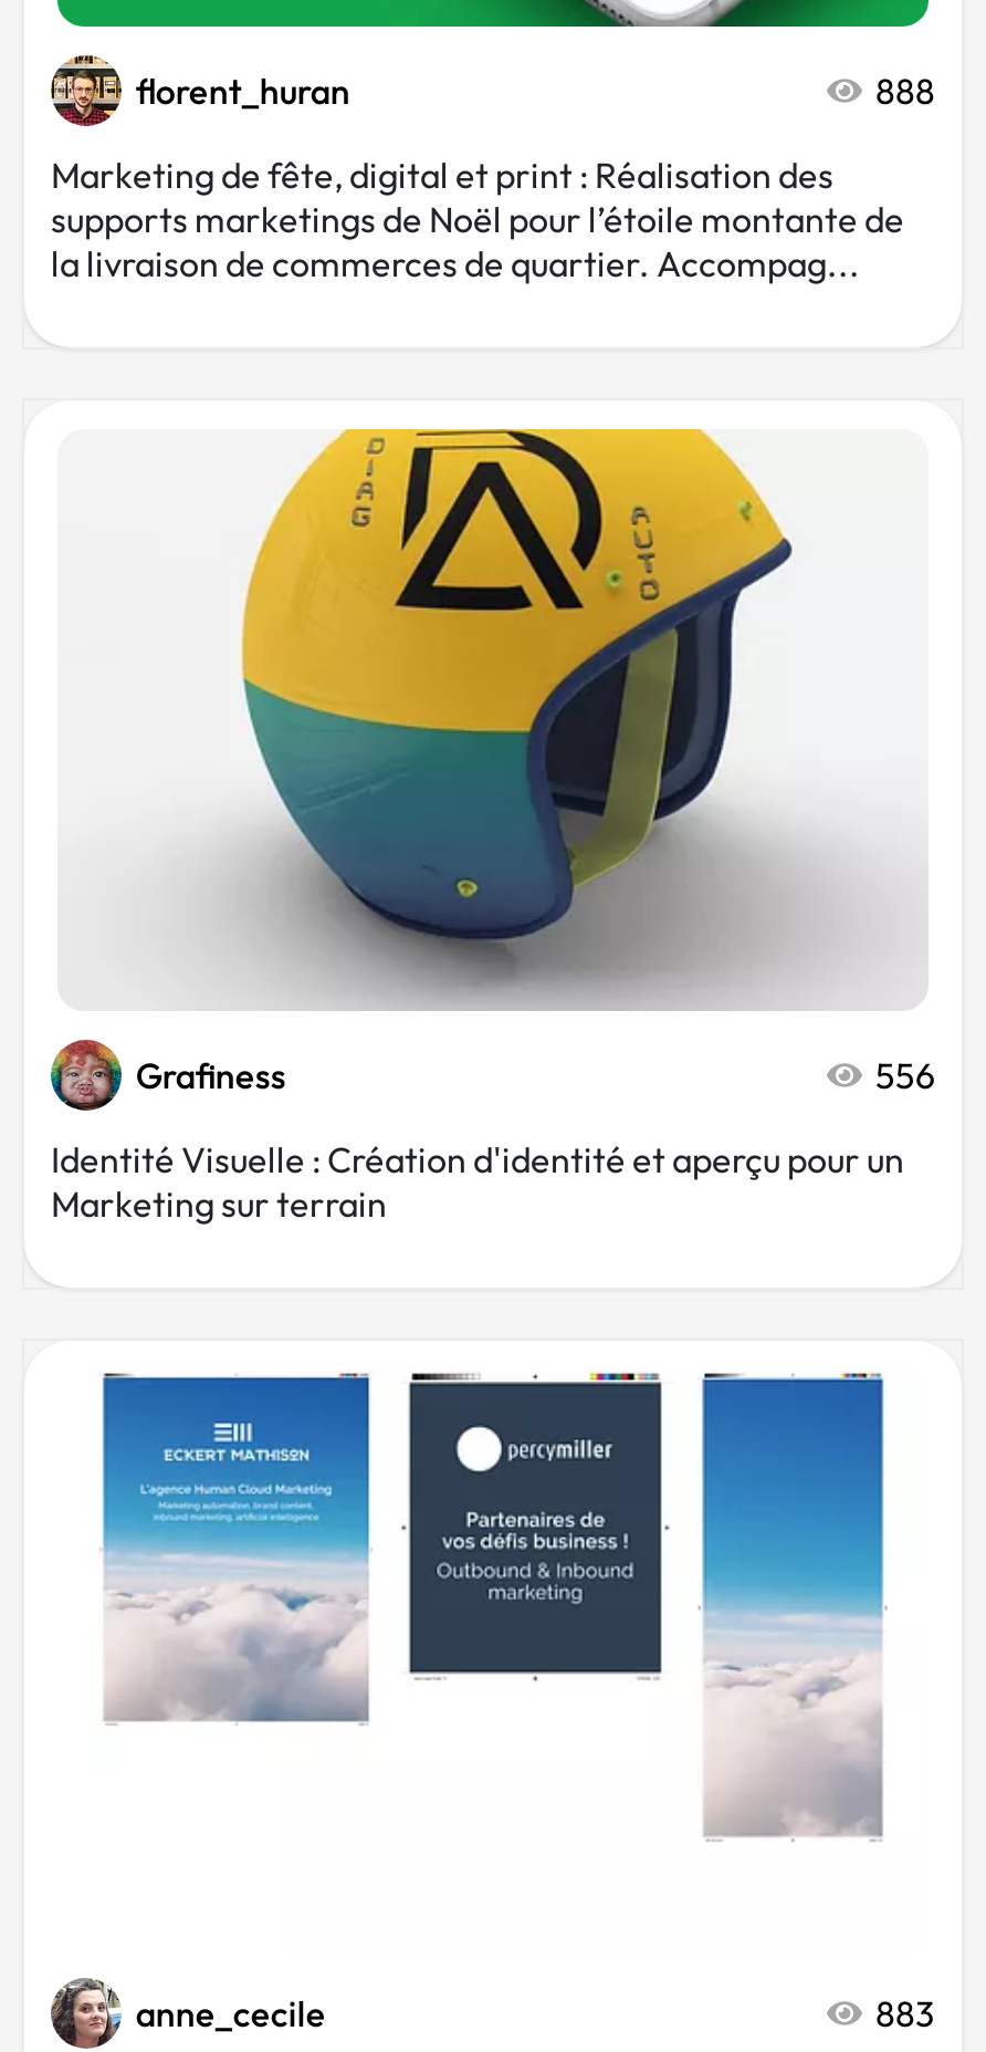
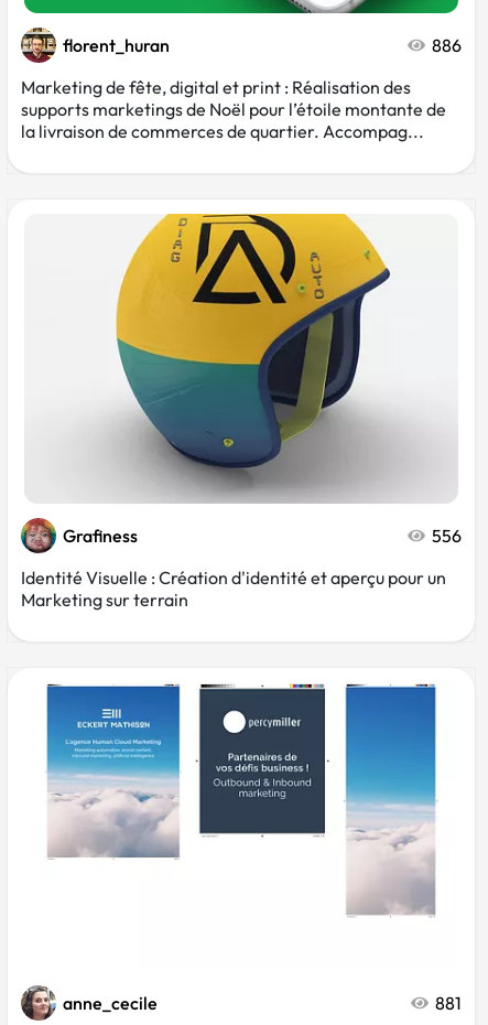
- 888
+ 886

- 883
+ 881
